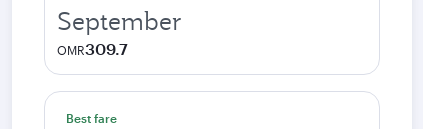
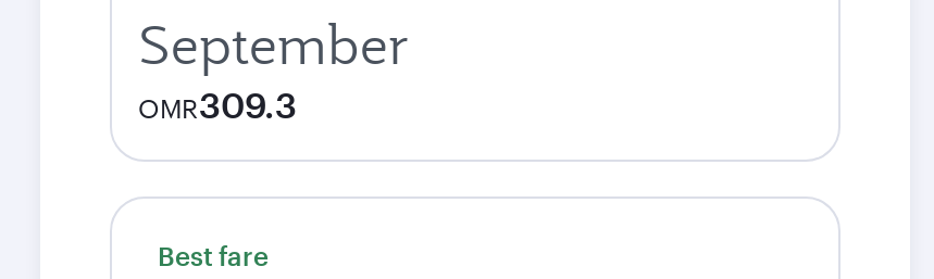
- OMR309.7
+ OMR309.3
